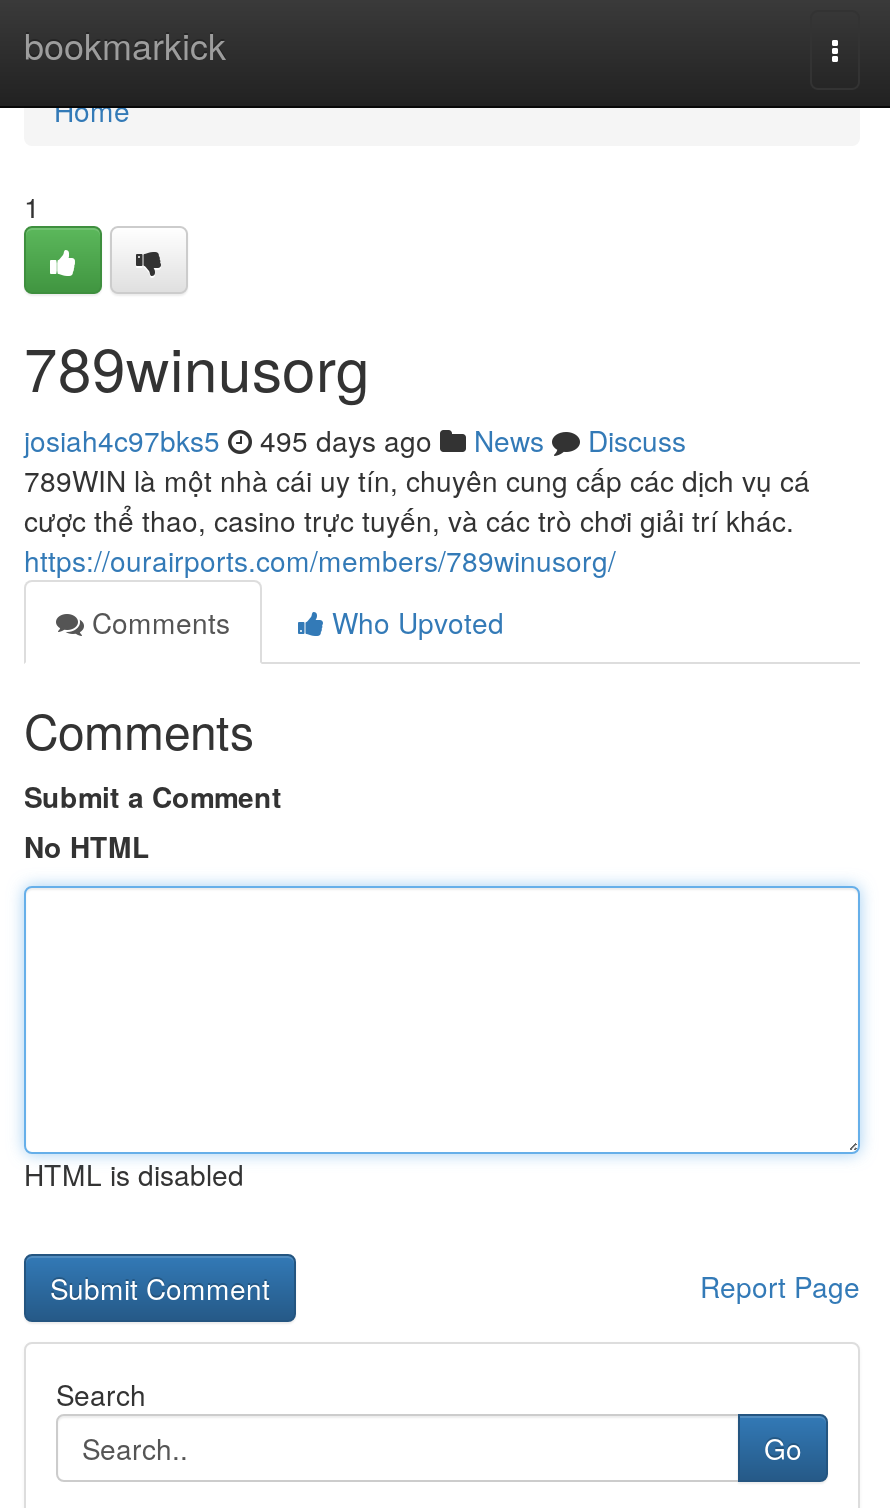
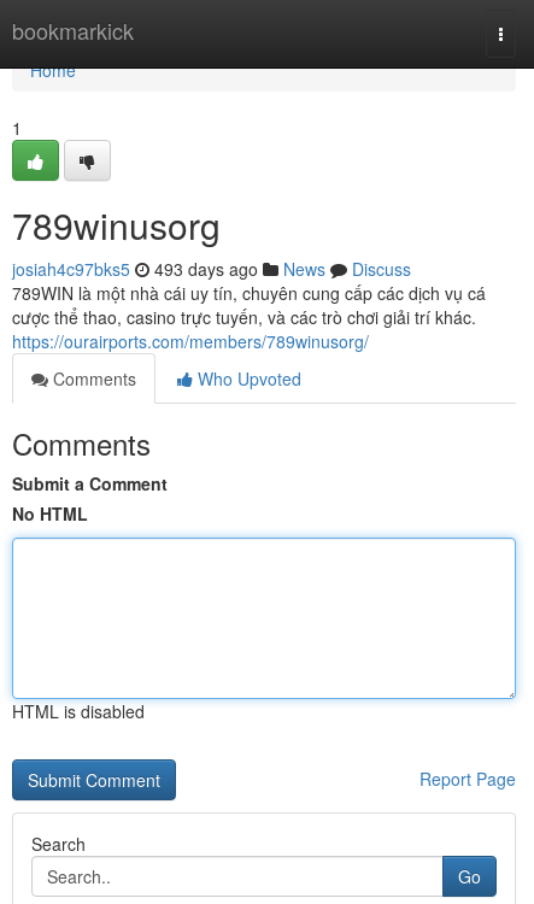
- josiah4c97bks5 495 days ago News Discuss
+ josiah4c97bks5 493 days ago News Discuss
